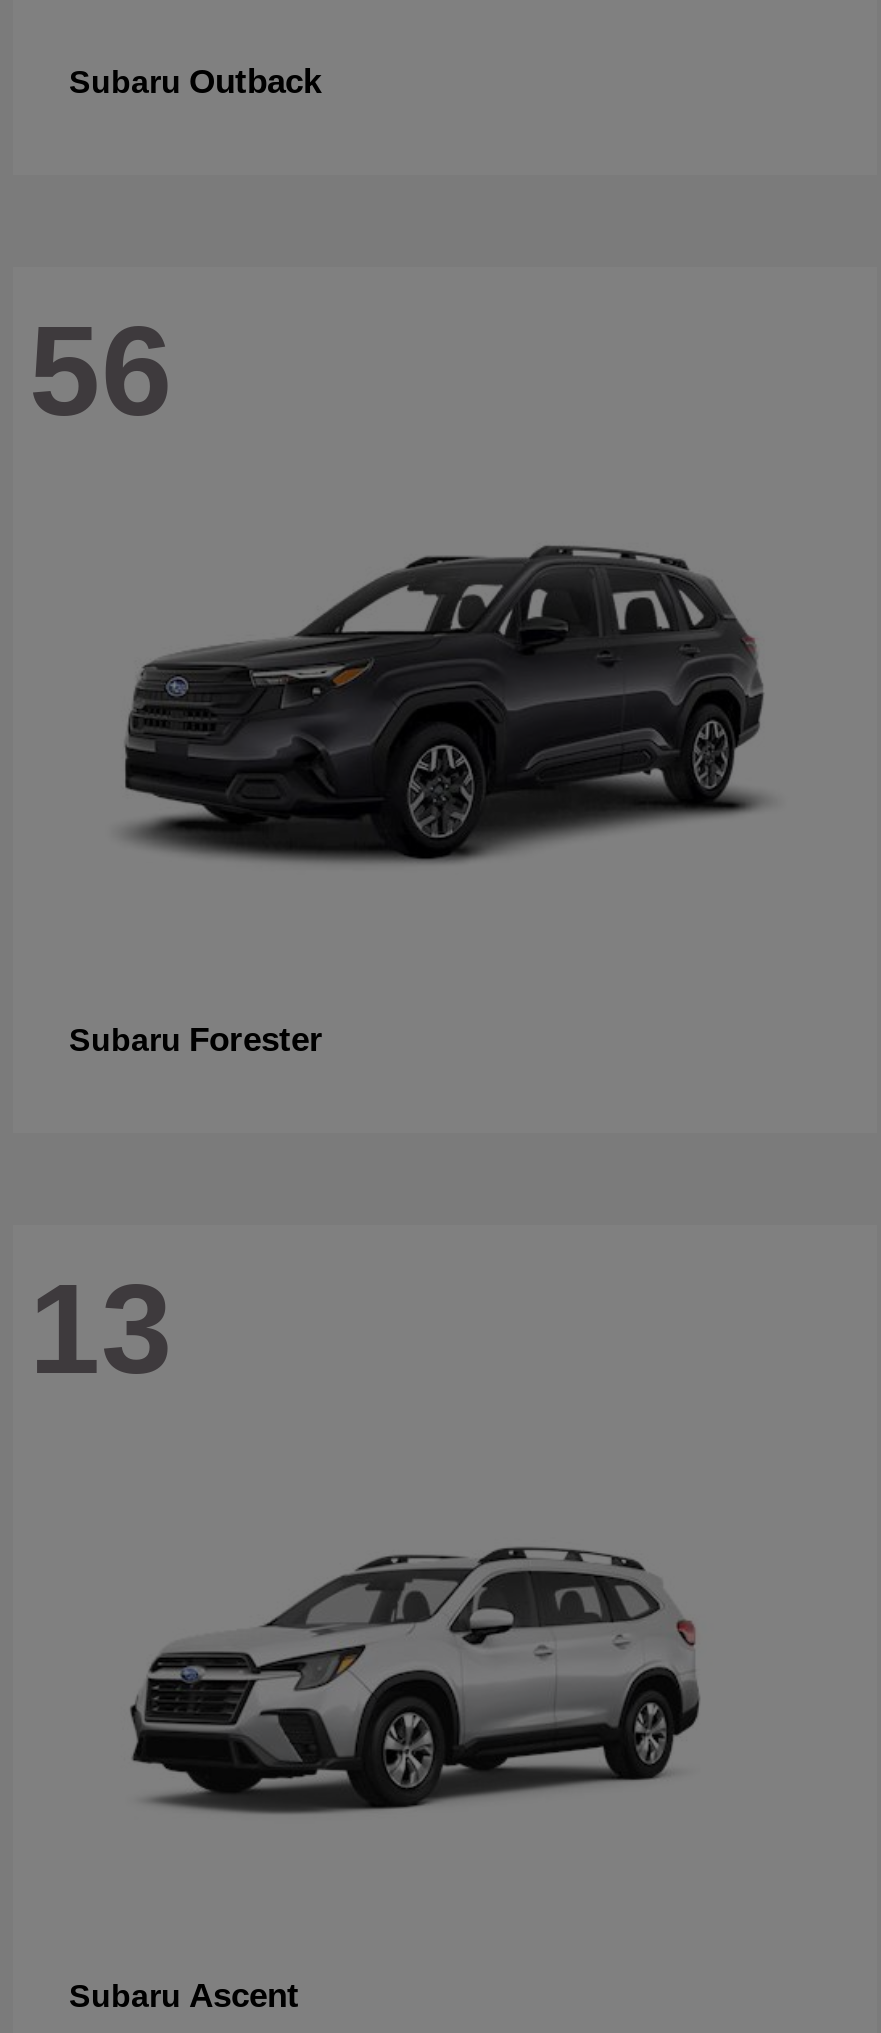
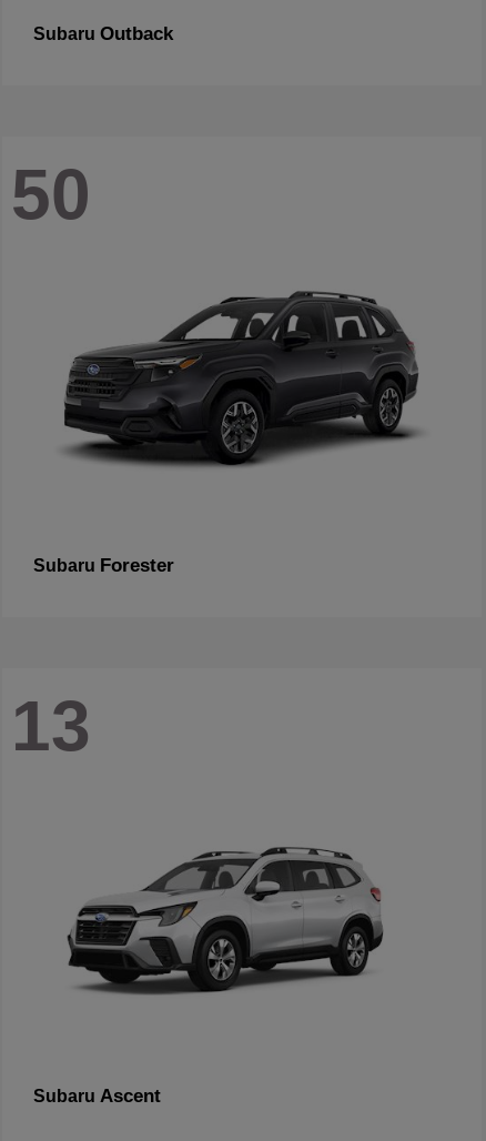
- 56
+ 50
